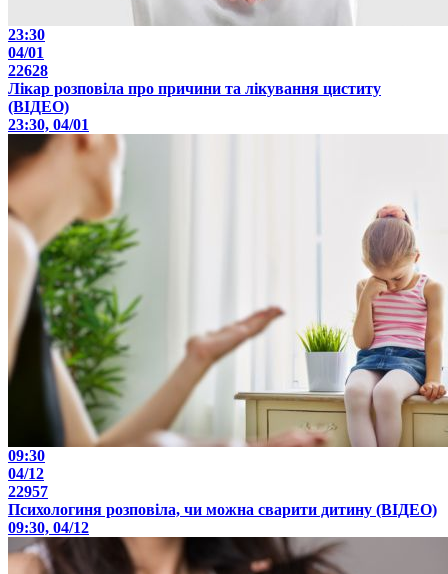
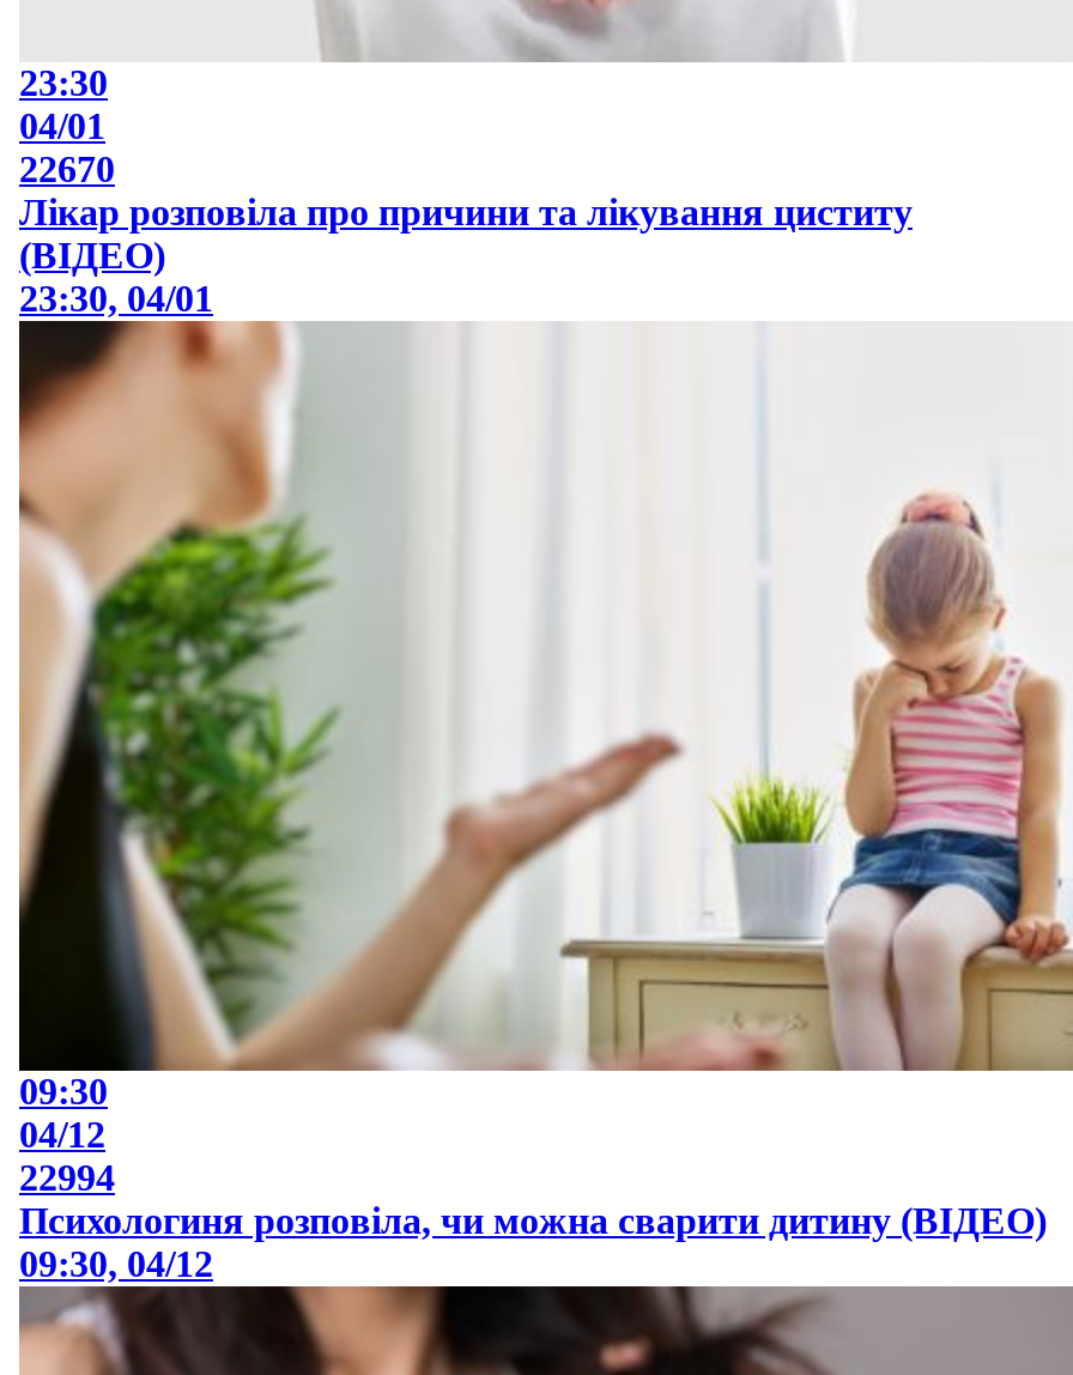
- 22628
+ 22670

- 22957
+ 22994
